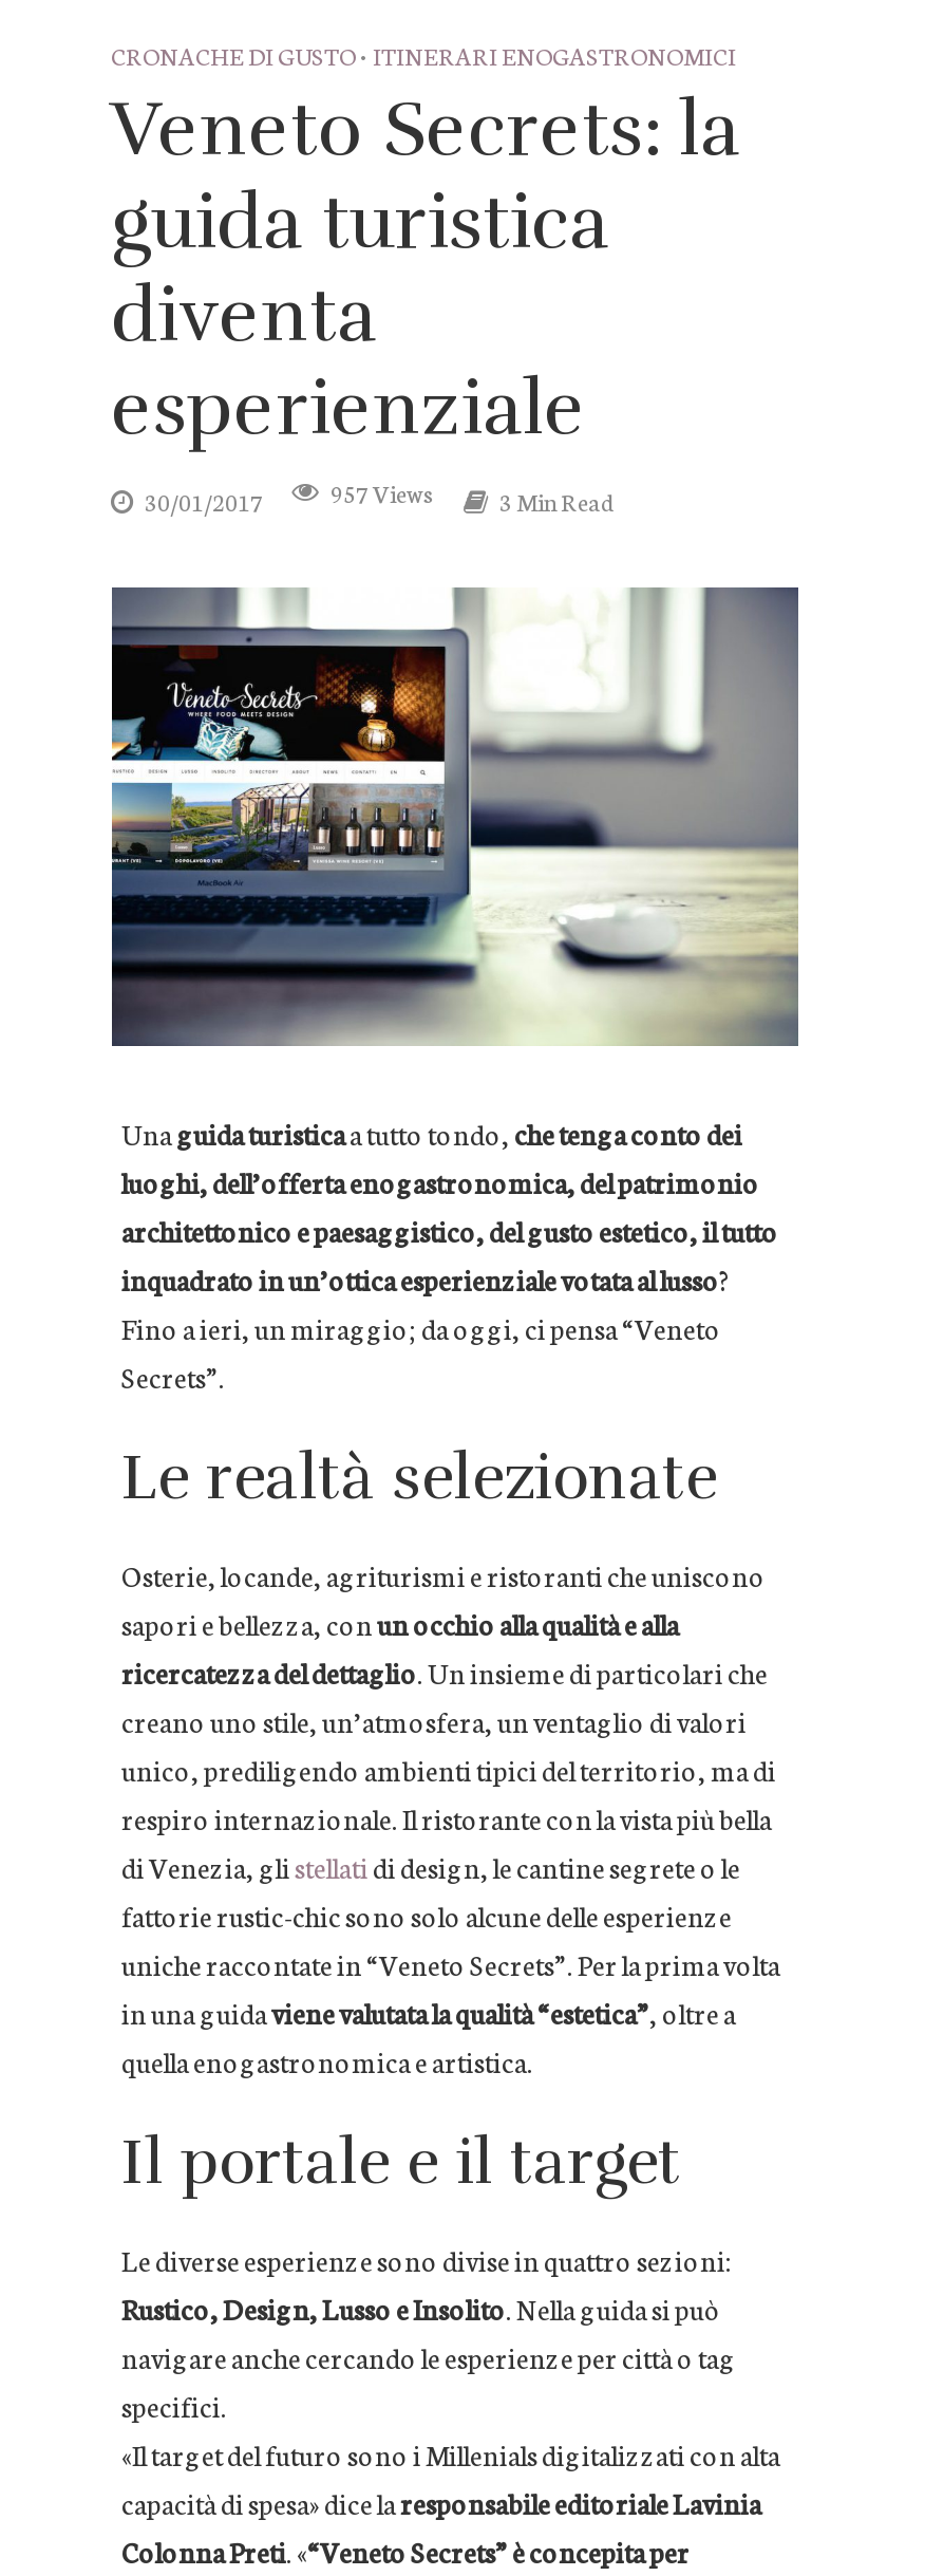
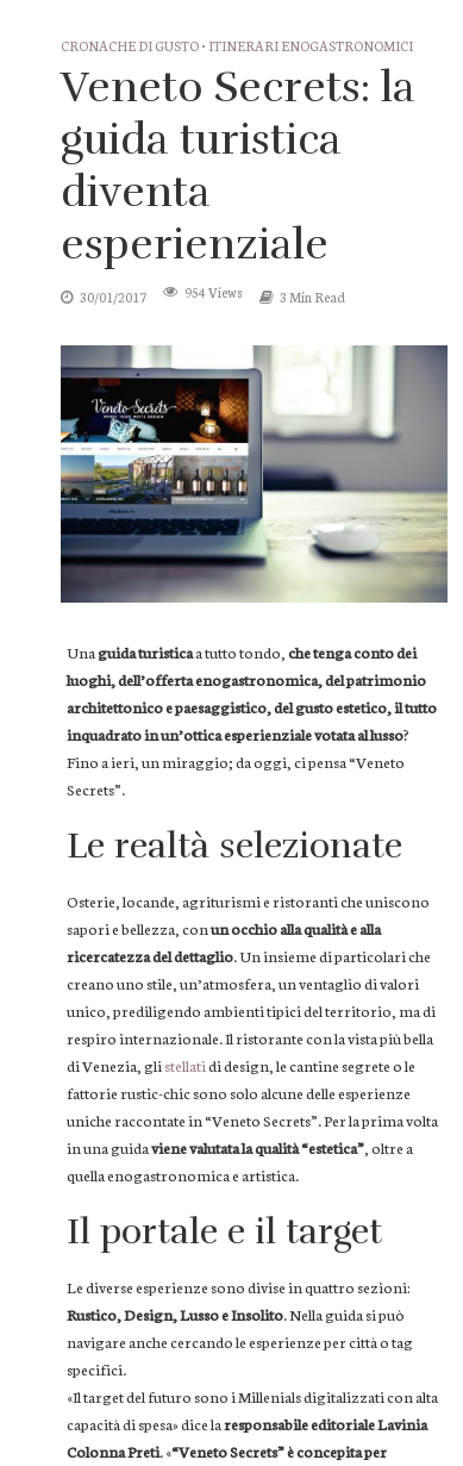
- 30/01/2017 957 Views 3 Min Read
+ 30/01/2017 954 Views 3 Min Read
